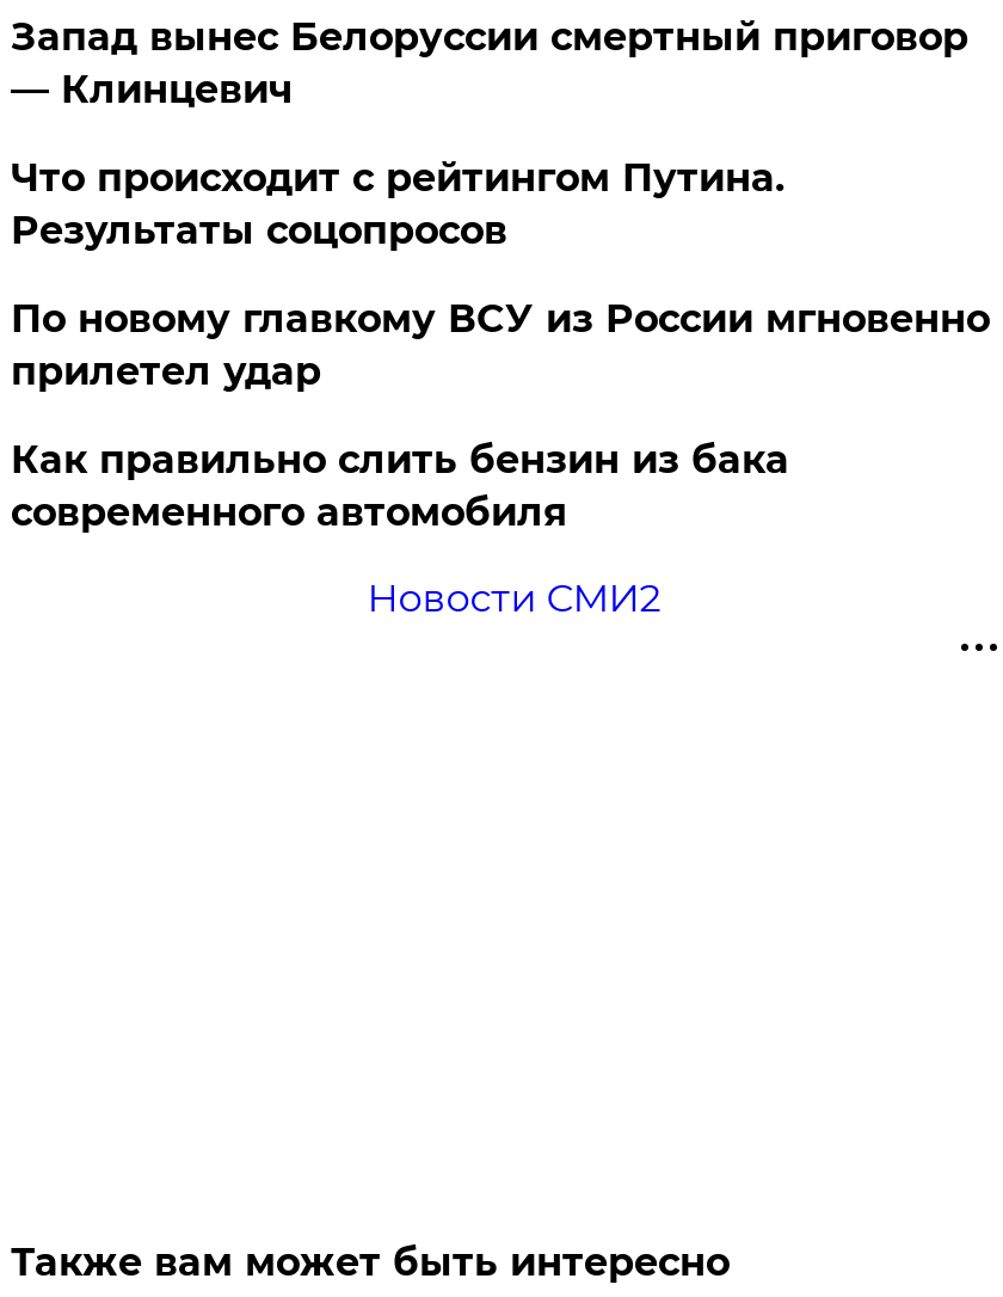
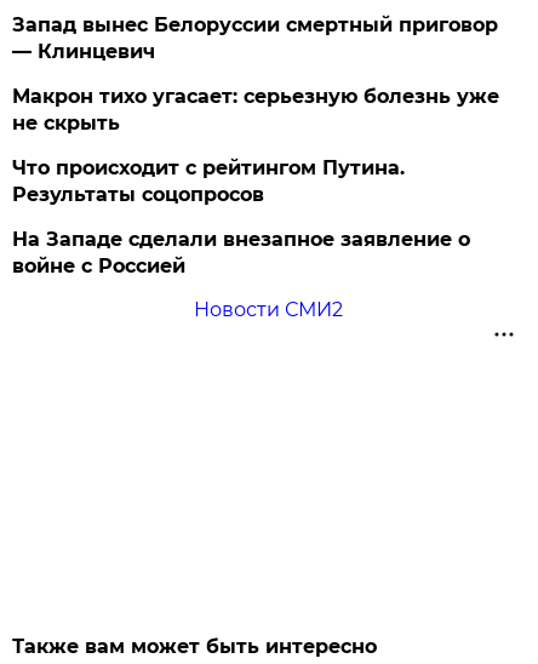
+ Макрон тихо угасает: серьезную болезнь уже
+ не скрыть

moved down: Что происходит с рейтингом Путина. | Результаты соцопросов

- По новому главкому ВСУ из России мгновенно
- прилетел удар
- Как правильно слить бензин из бака
- современного автомобиля
+ На Западе сделали внезапное заявление о
+ войне с Россией
